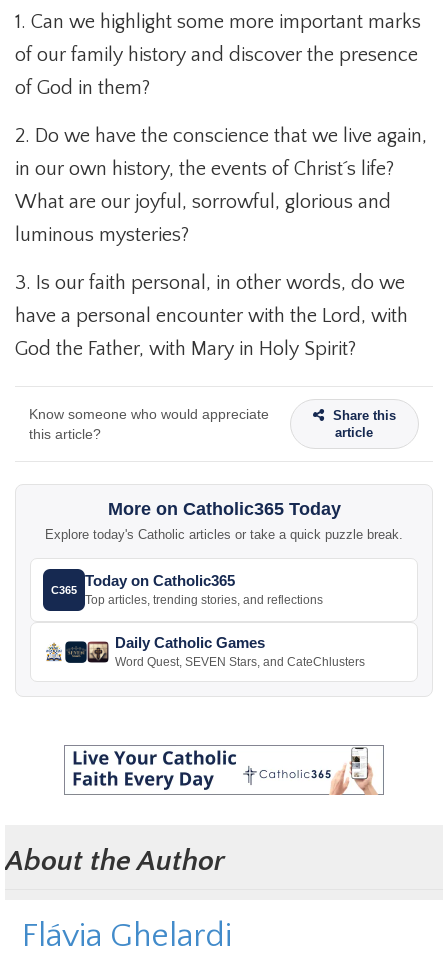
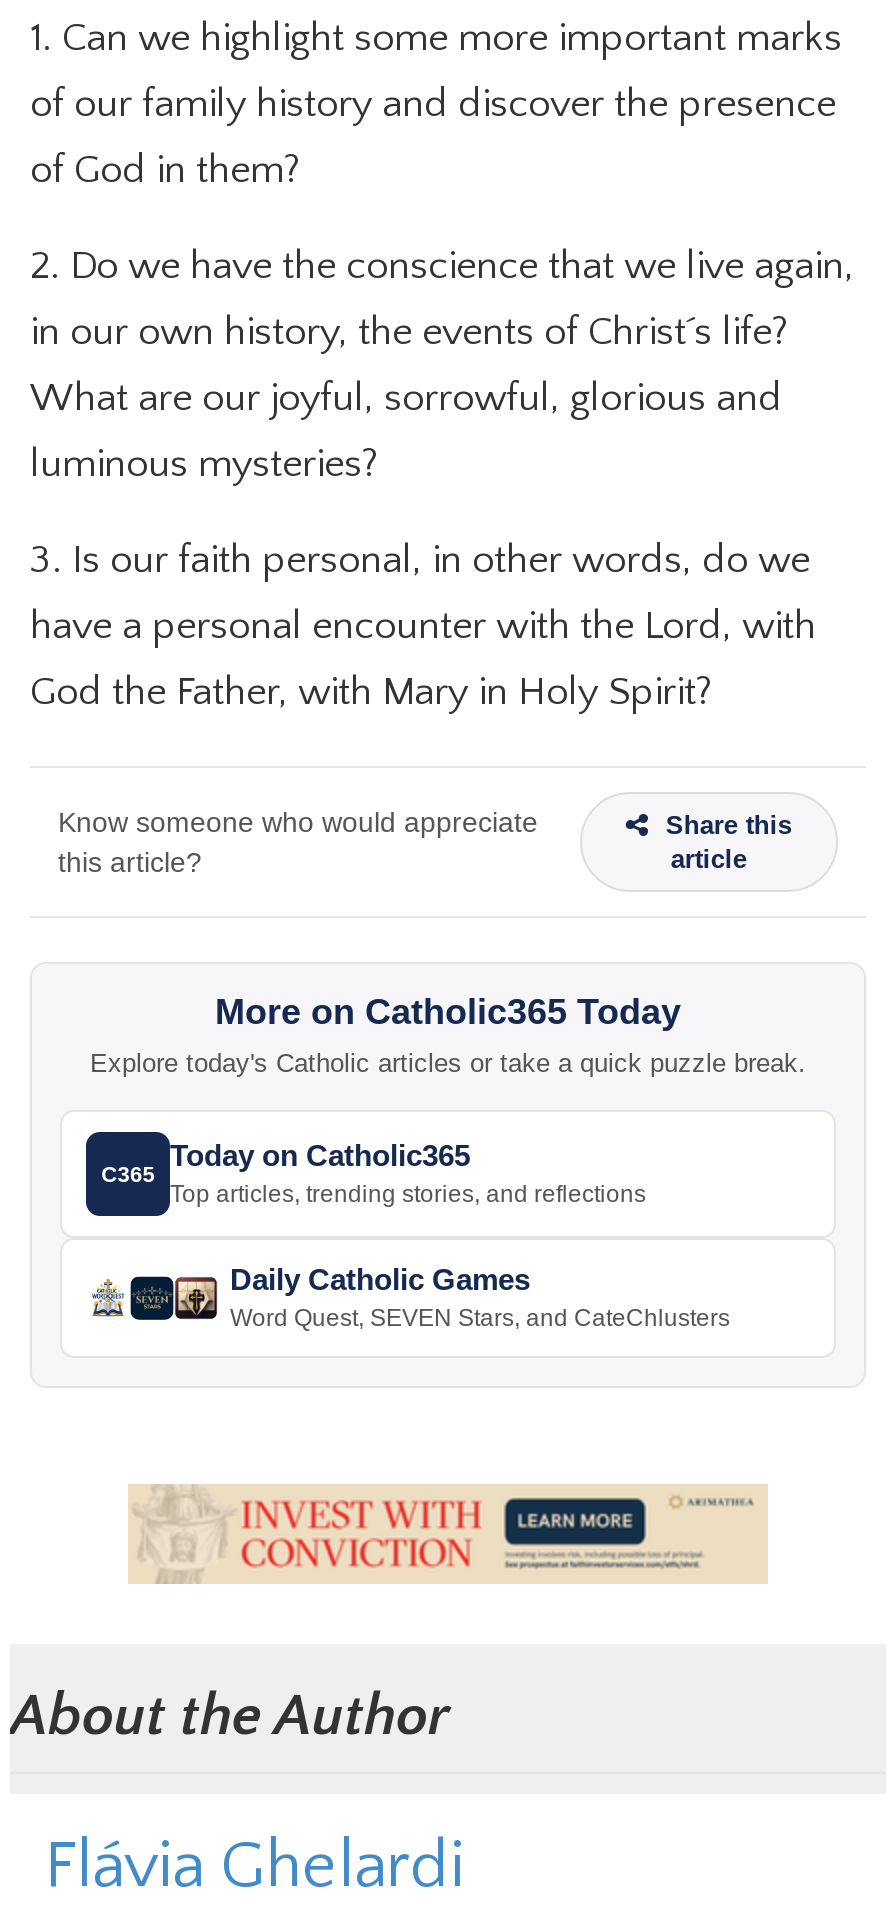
- [image]
+ [image]
